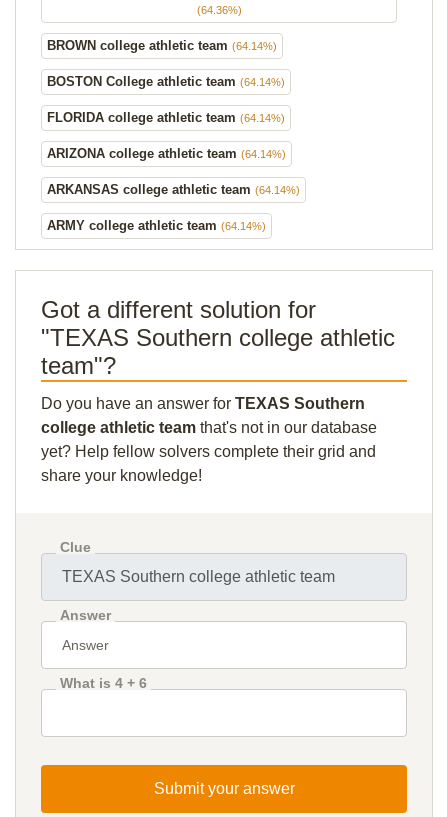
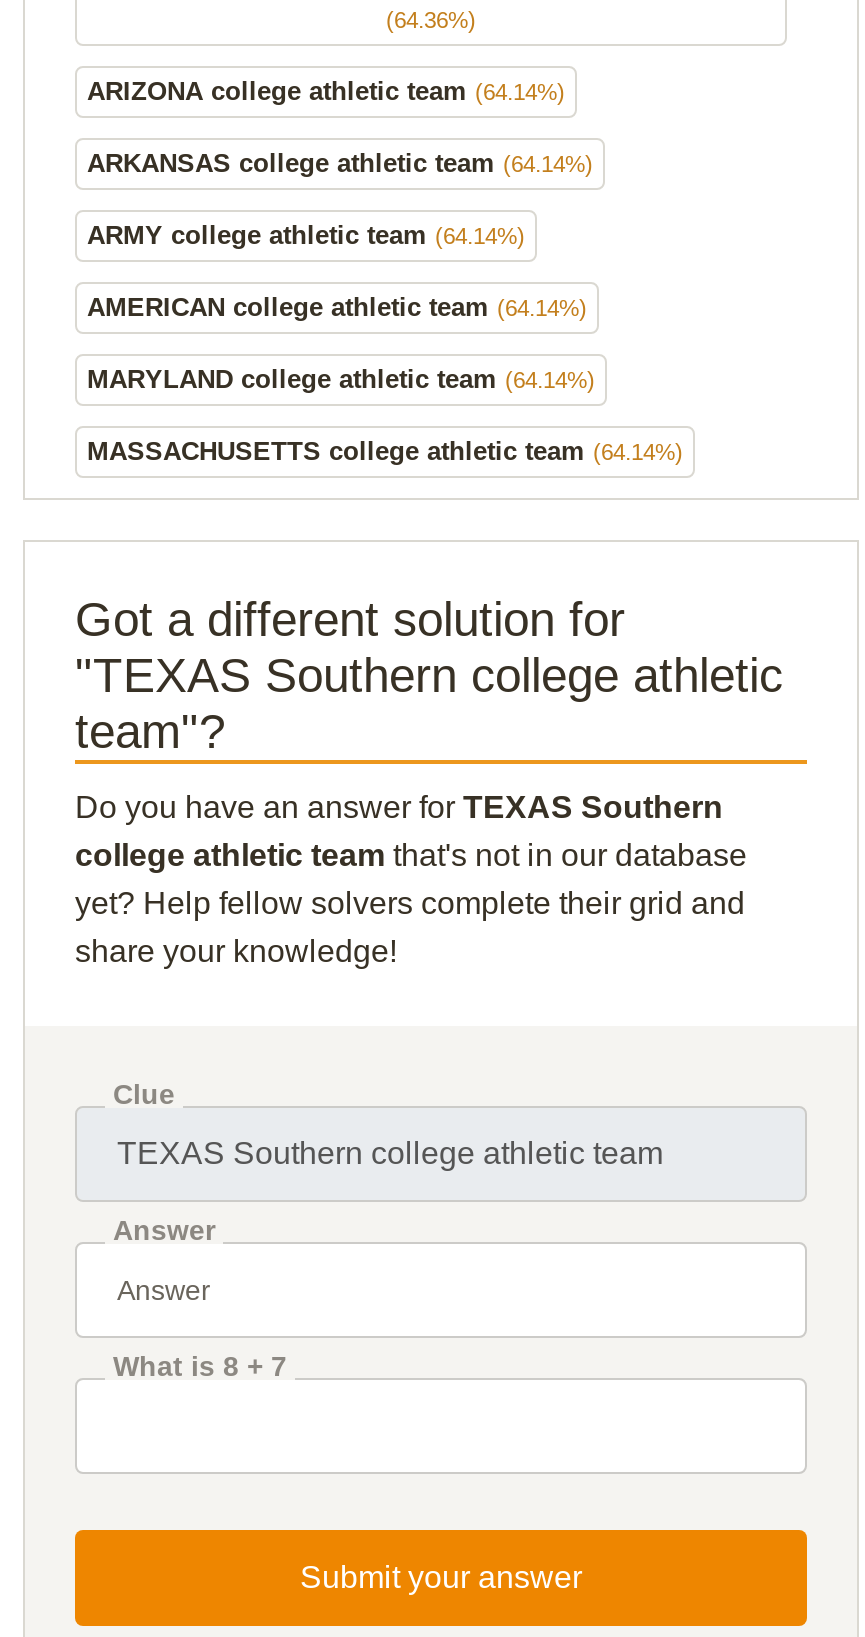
- BROWN college athletic team (64.14%)
- BOSTON College athletic team (64.14%)
- FLORIDA college athletic team (64.14%)

moved up: ARIZONA college athletic team (64.14%) | ARKANSAS college athletic team (64.14%) | ARMY college athletic team (64.14%)

+ AMERICAN college athletic team (64.14%)
+ MARYLAND college athletic team (64.14%)
+ MASSACHUSETTS college athletic team (64.14%)

- What is 4 + 6
+ What is 8 + 7
